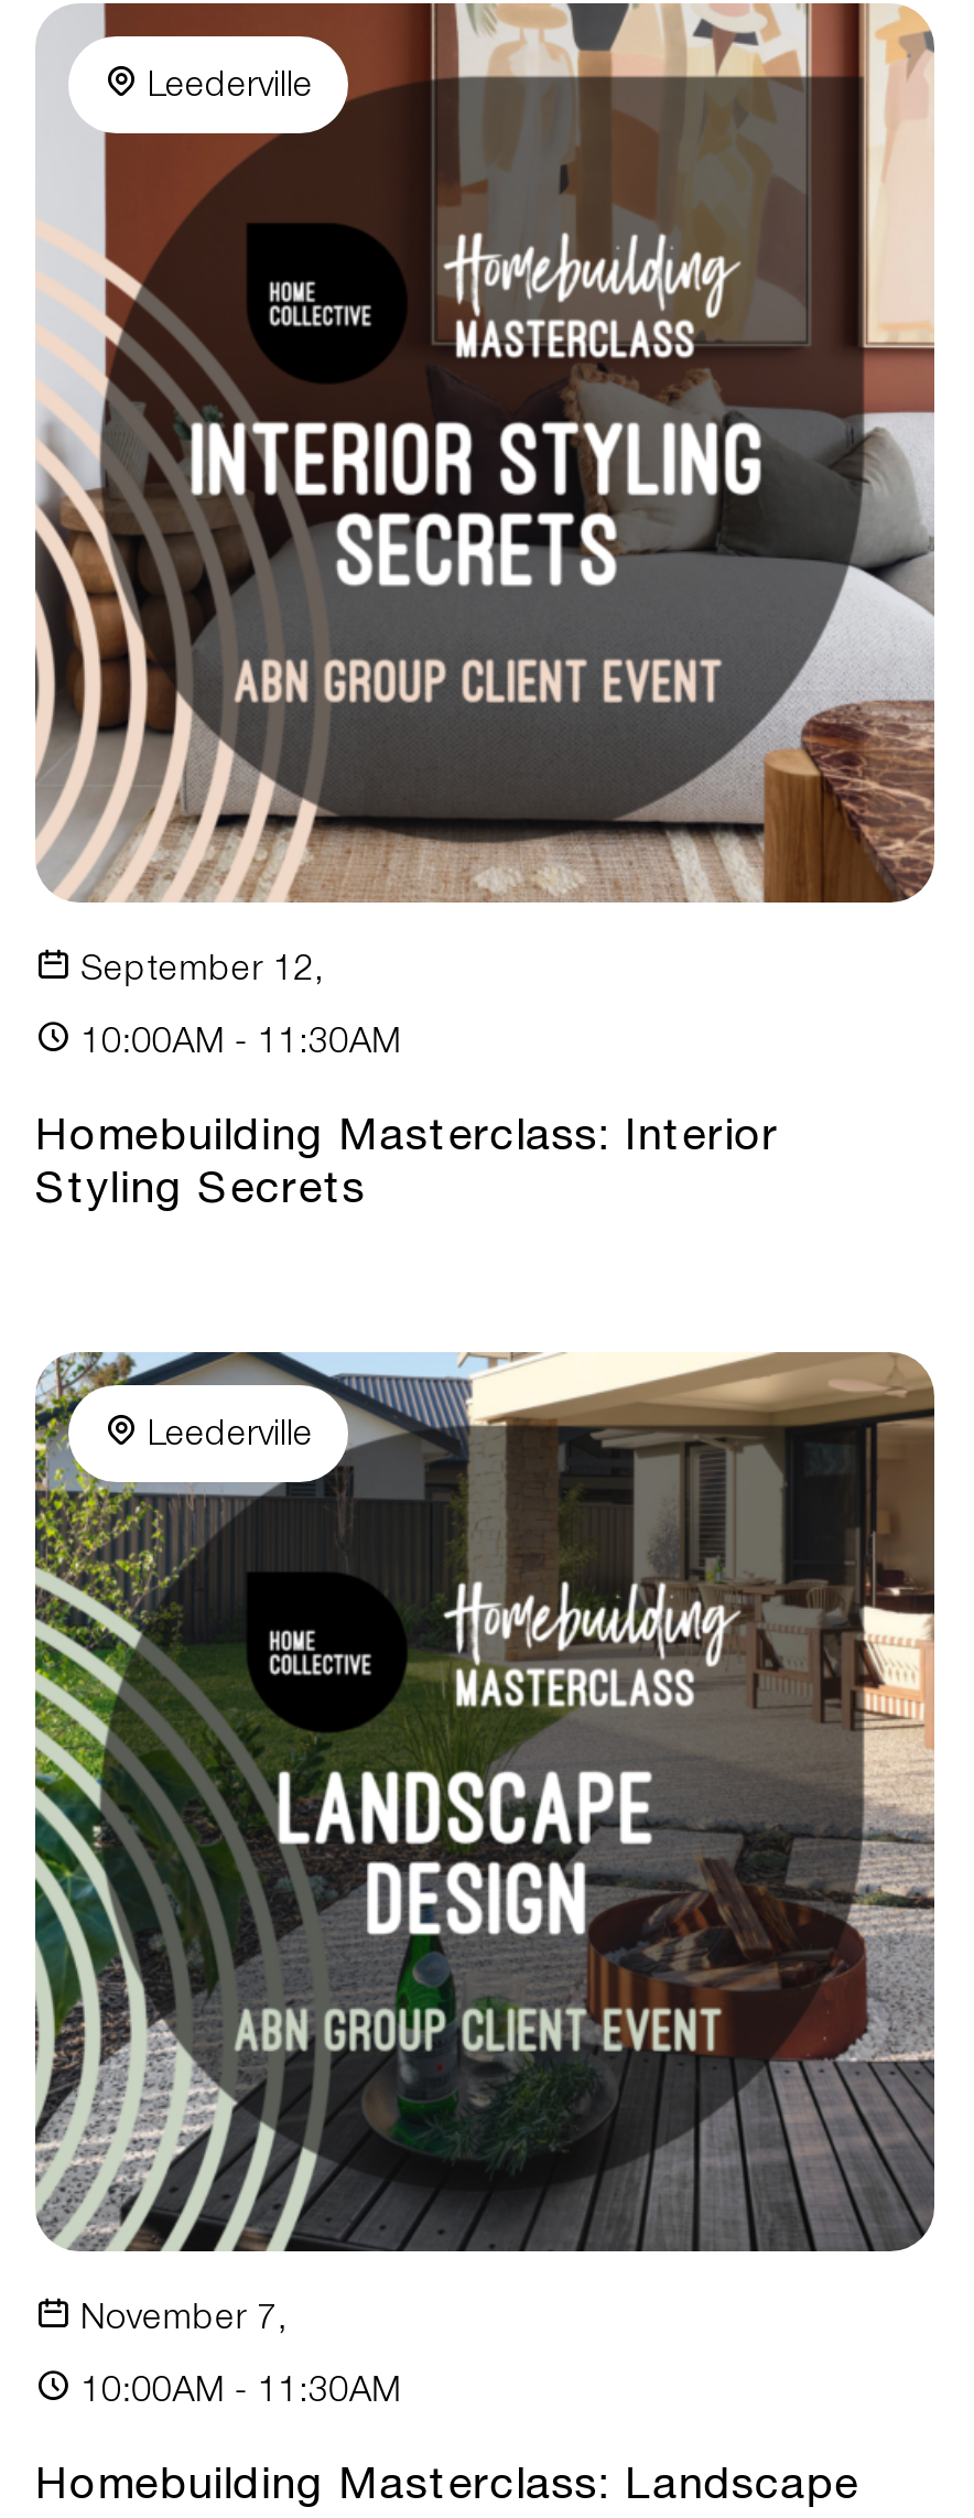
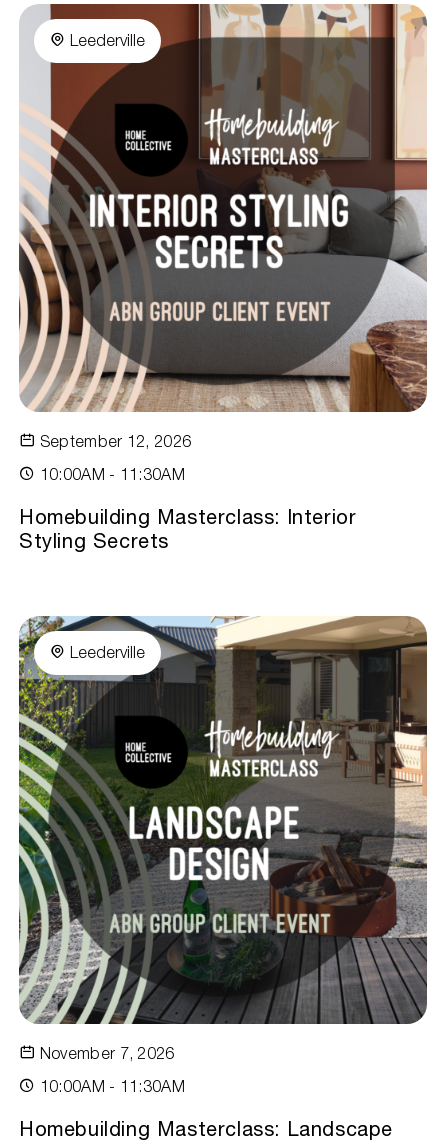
- September 12,
+ September 12, 2026

- November 7,
+ November 7, 2026
